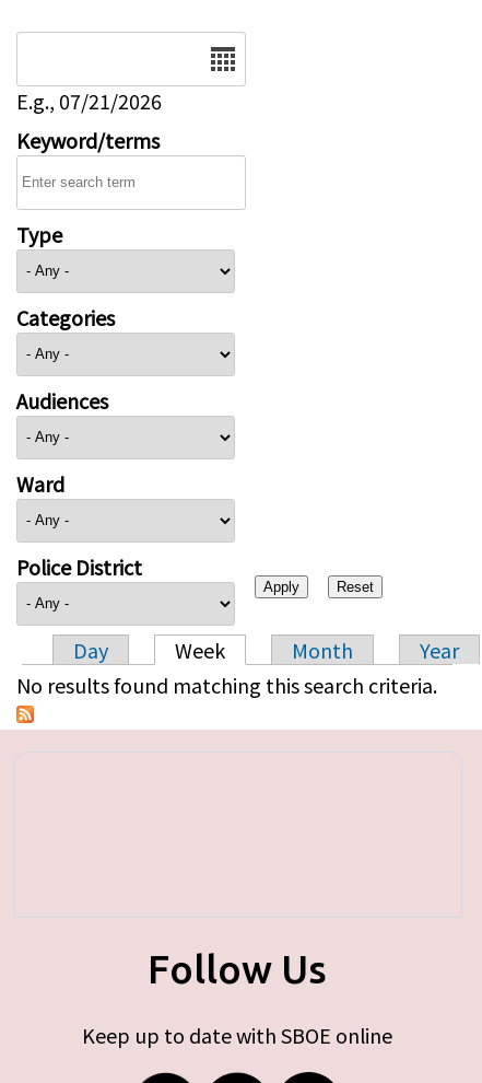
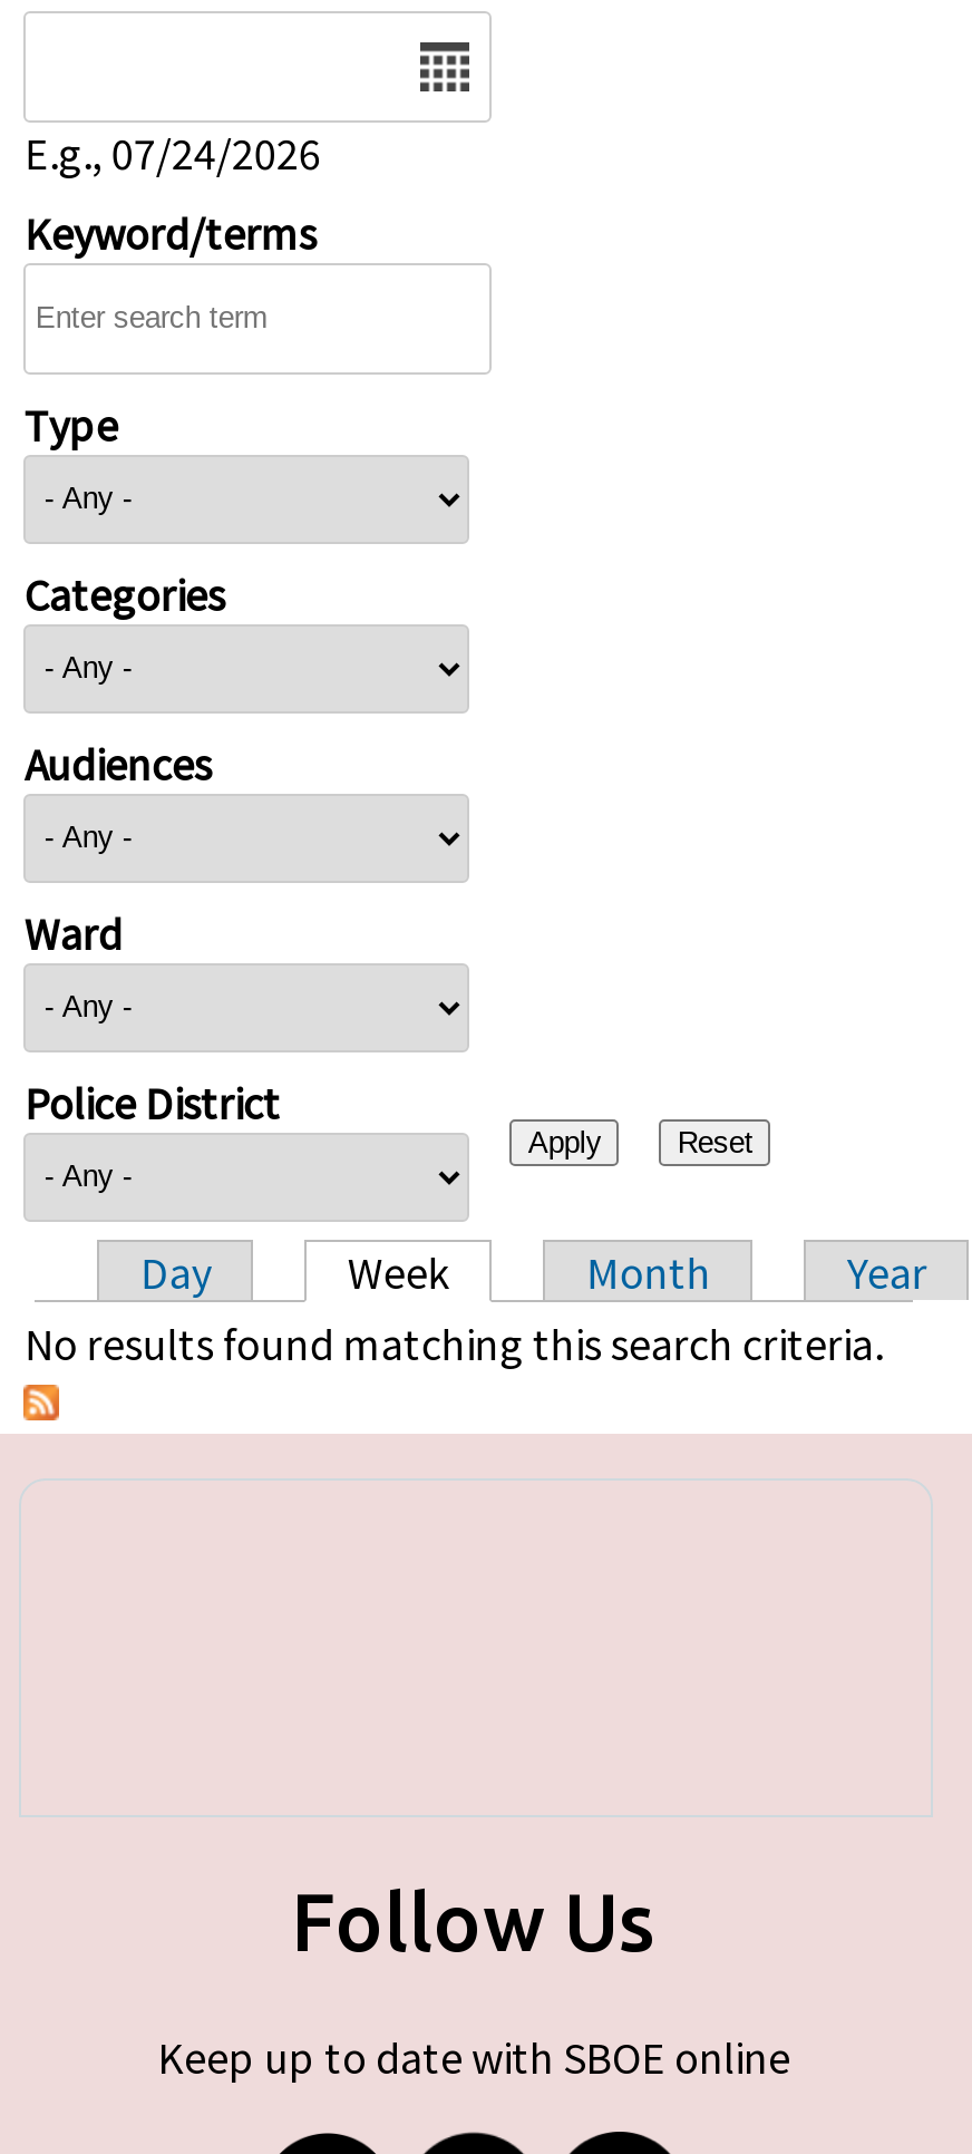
- E.g., 07/21/2026
+ E.g., 07/24/2026
